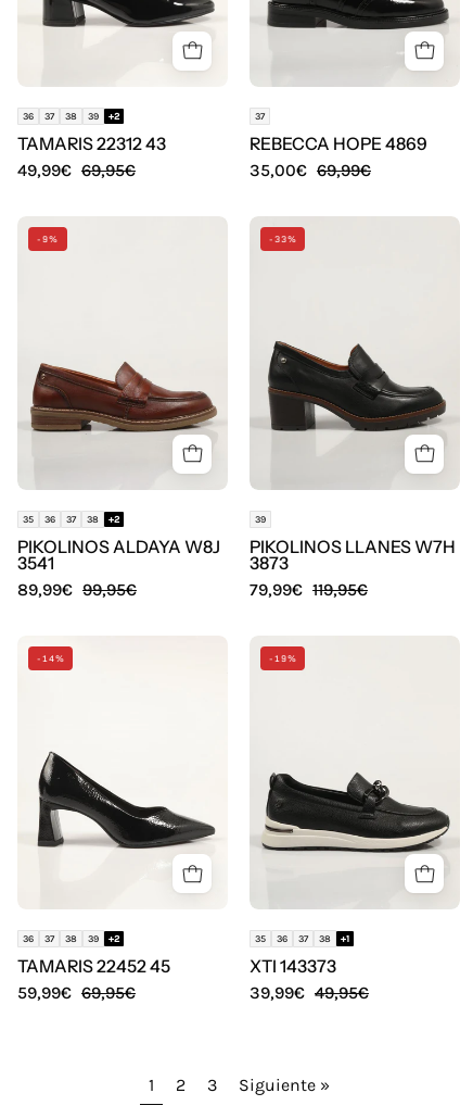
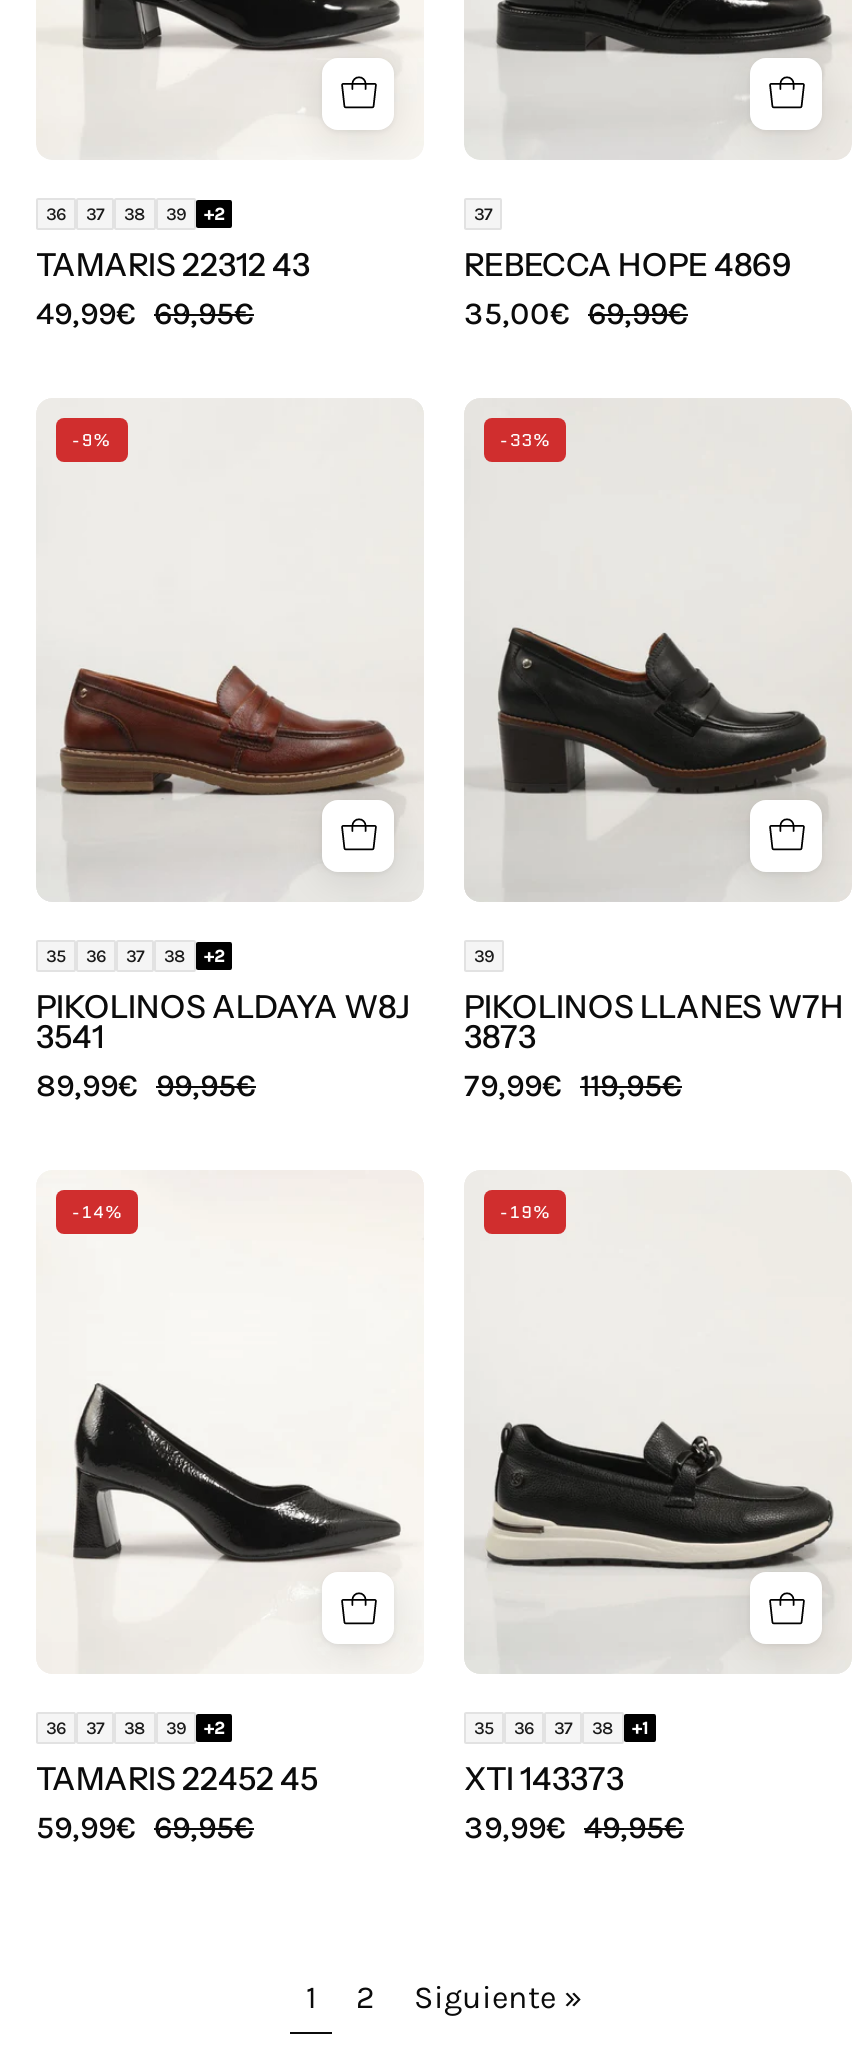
- 3
